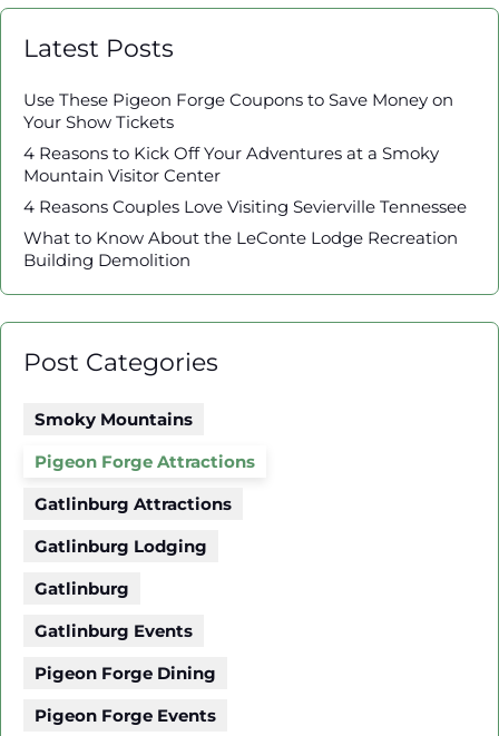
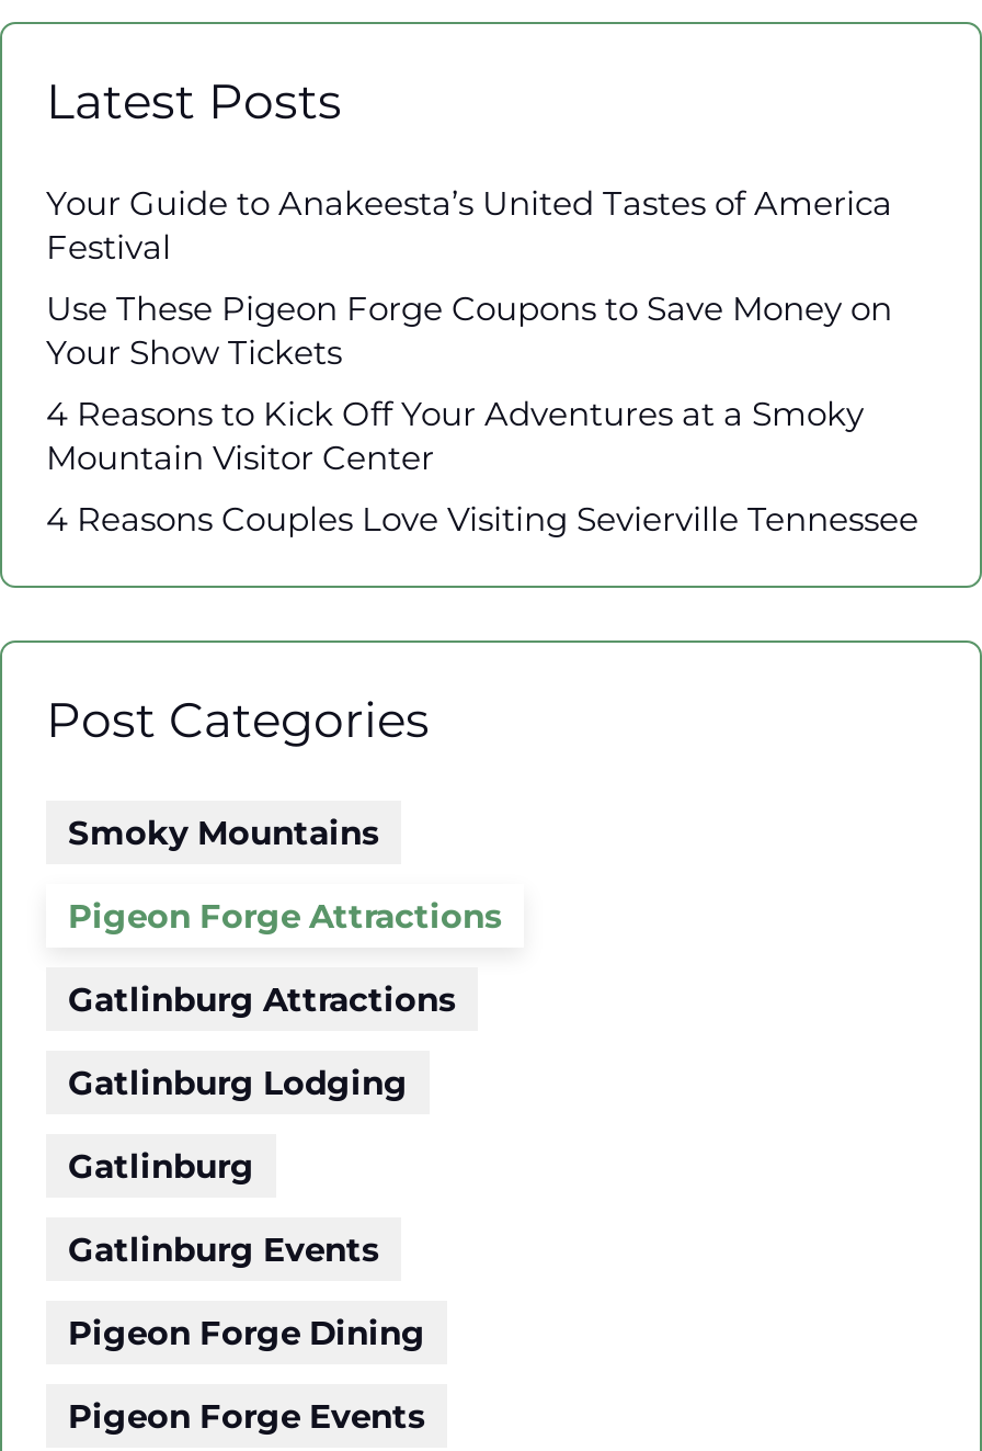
+ Your Guide to Anakeesta’s United Tastes of America
+ Festival

moved down: Use These Pigeon Forge Coupons to Save Money on | Your Show Tickets | 4 Reasons to Kick Off Your Adventures at a Smoky | Mountain Visitor Center | 4 Reasons Couples Love Visiting Sevierville Tennessee

- What to Know About the LeConte Lodge Recreation
- Building Demolition
